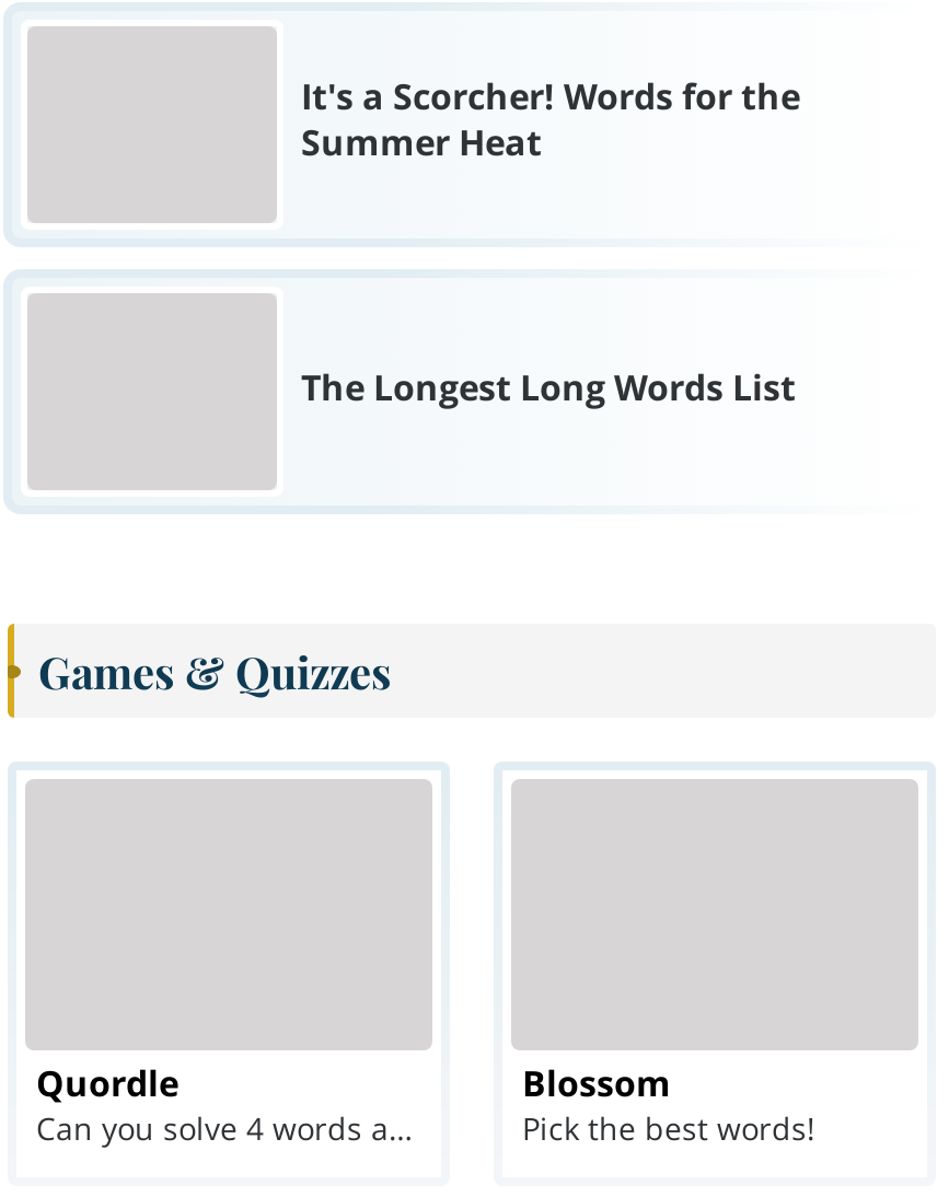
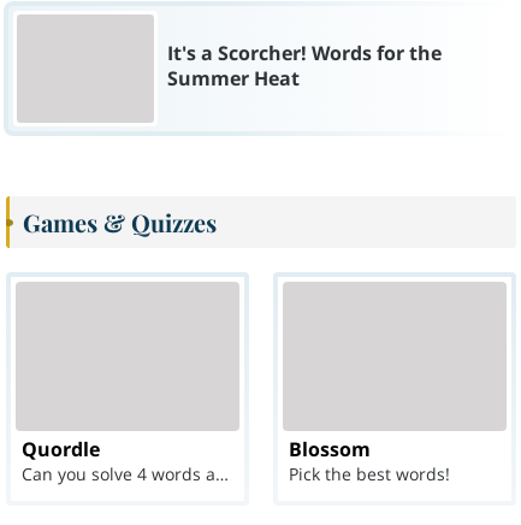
- The Longest Long Words List
